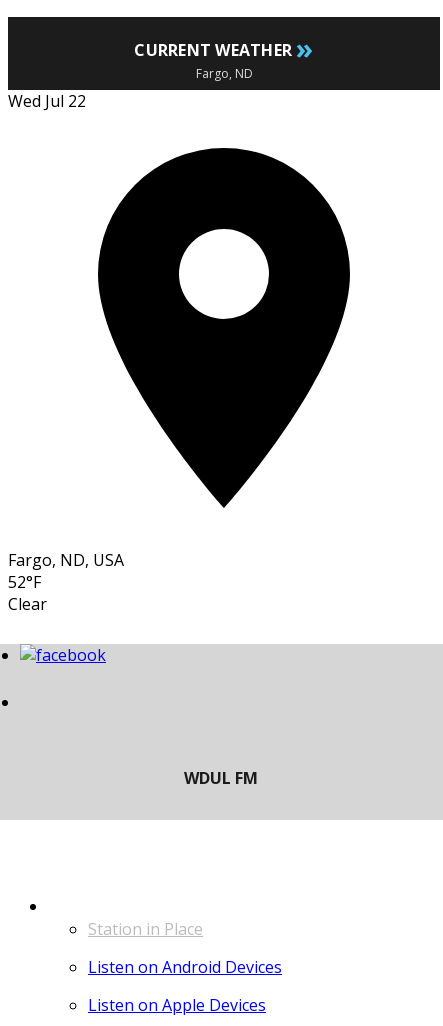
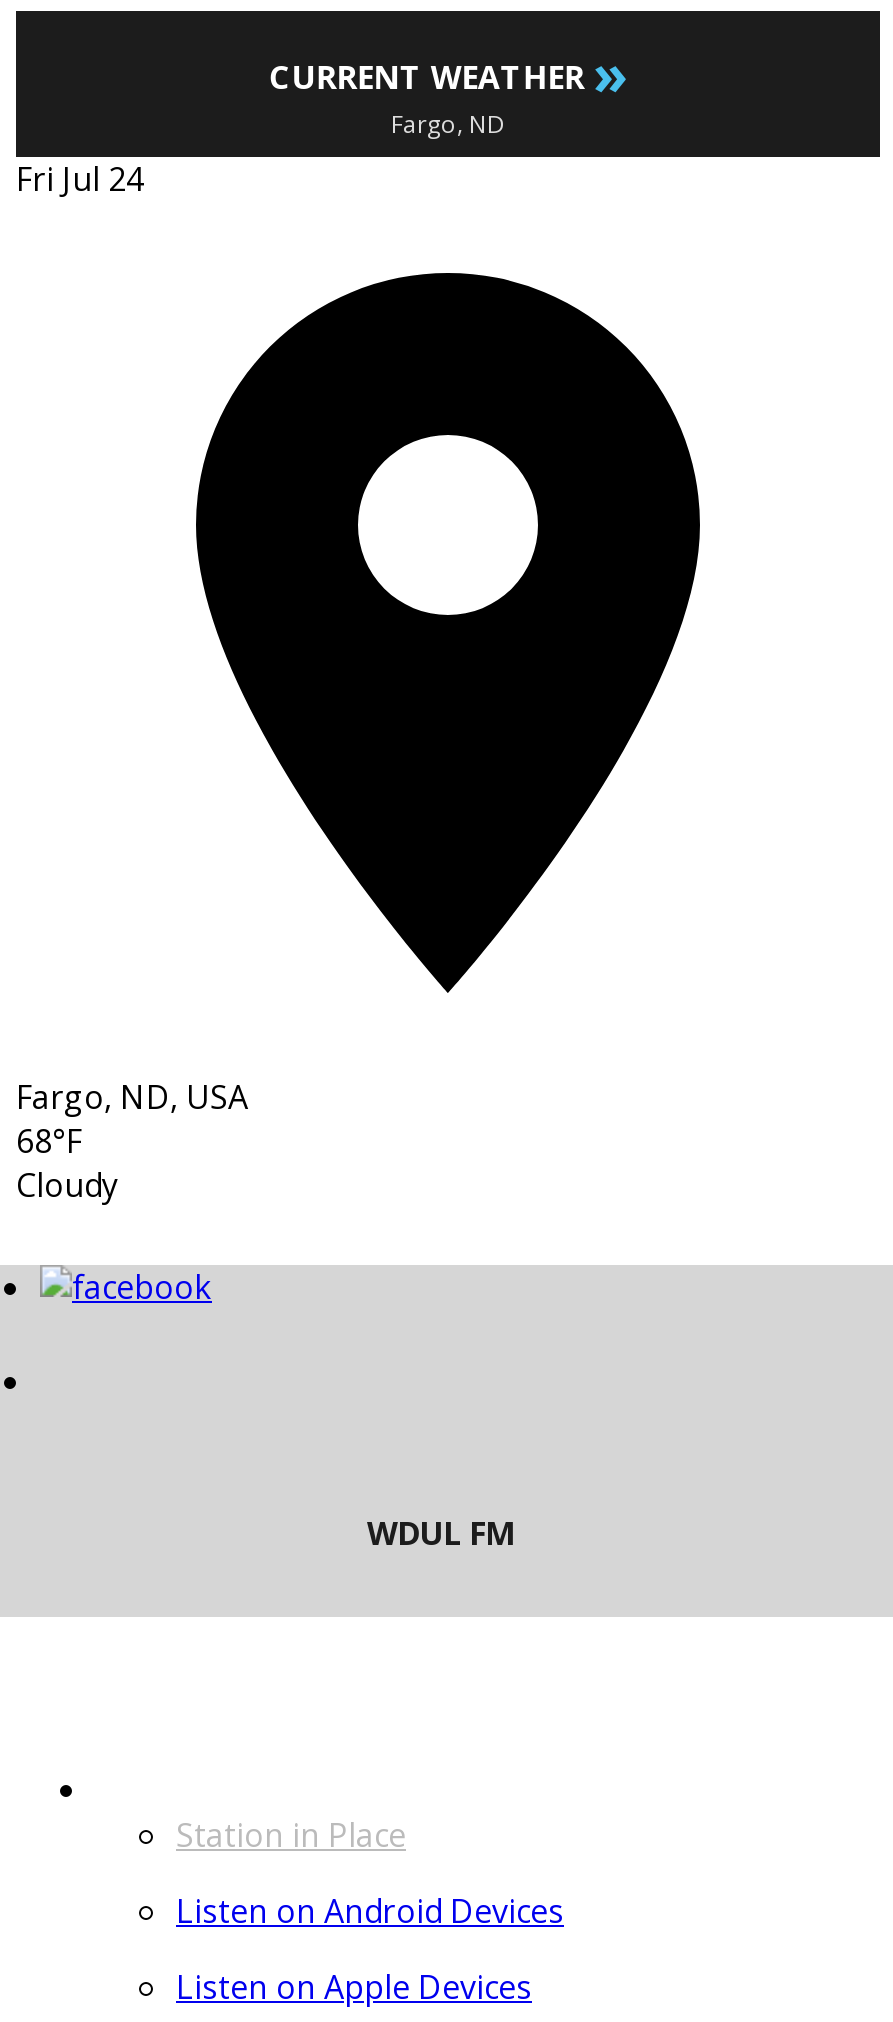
- Wed Jul 22
+ Fri Jul 24

- 52°F
- Clear
+ 68°F
+ Cloudy
